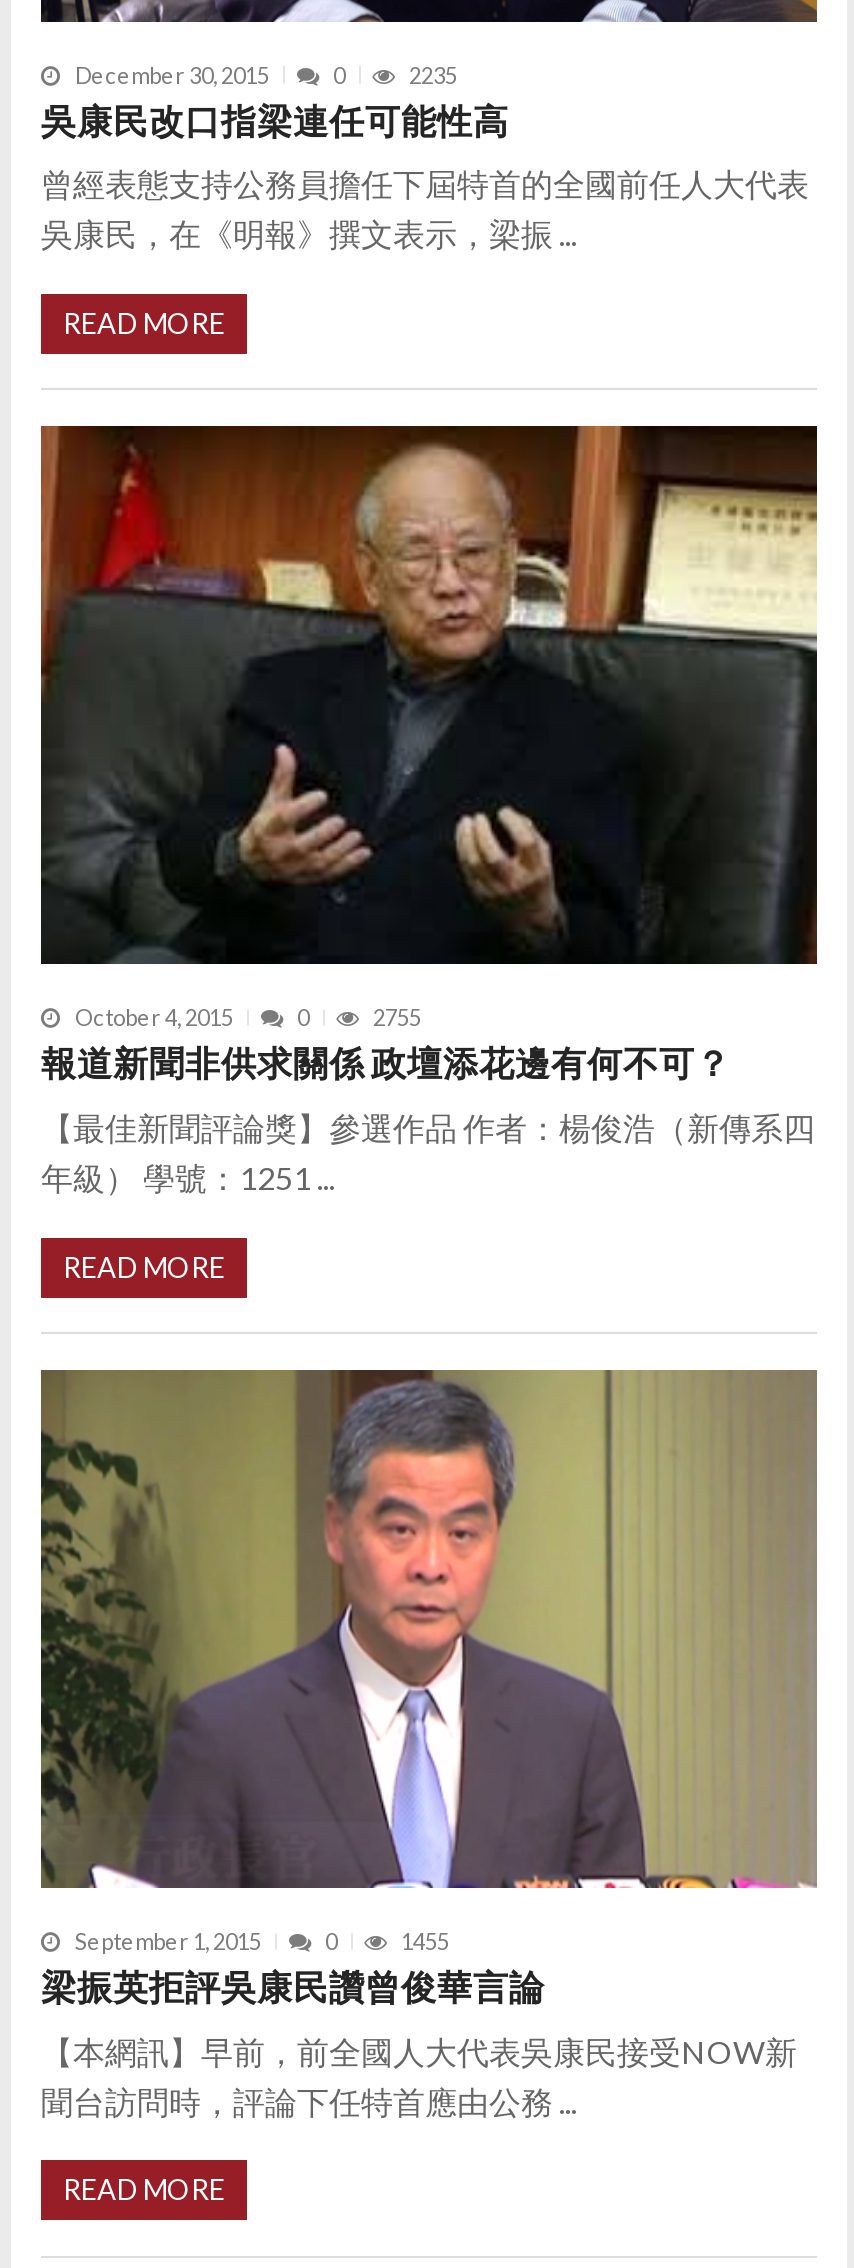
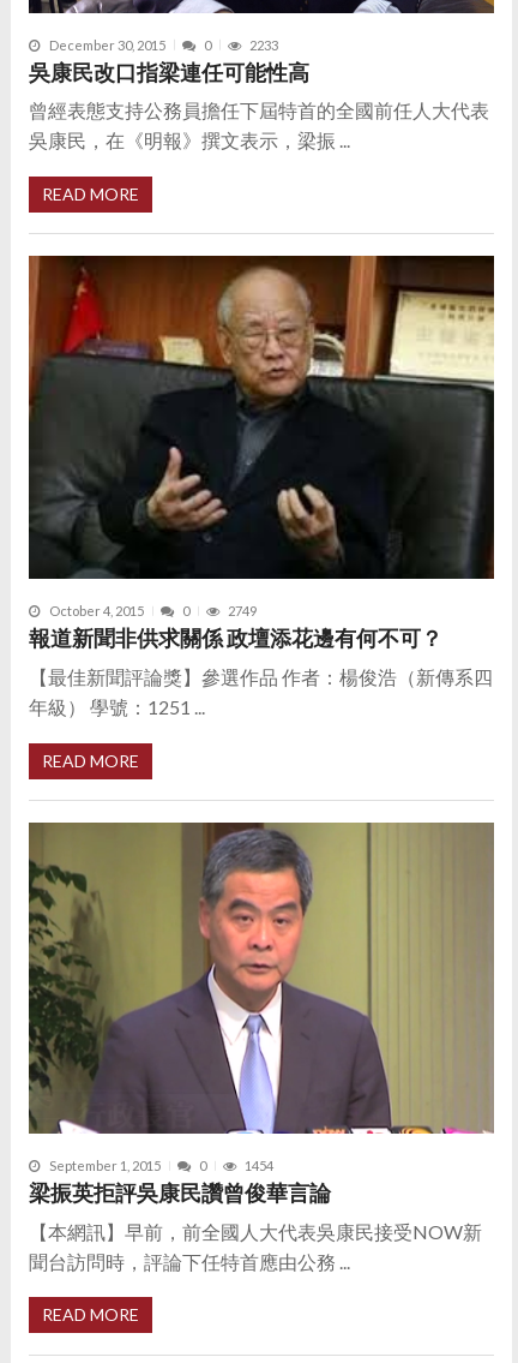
- 2235
+ 2233

- 2755
+ 2749

- 1455
+ 1454
